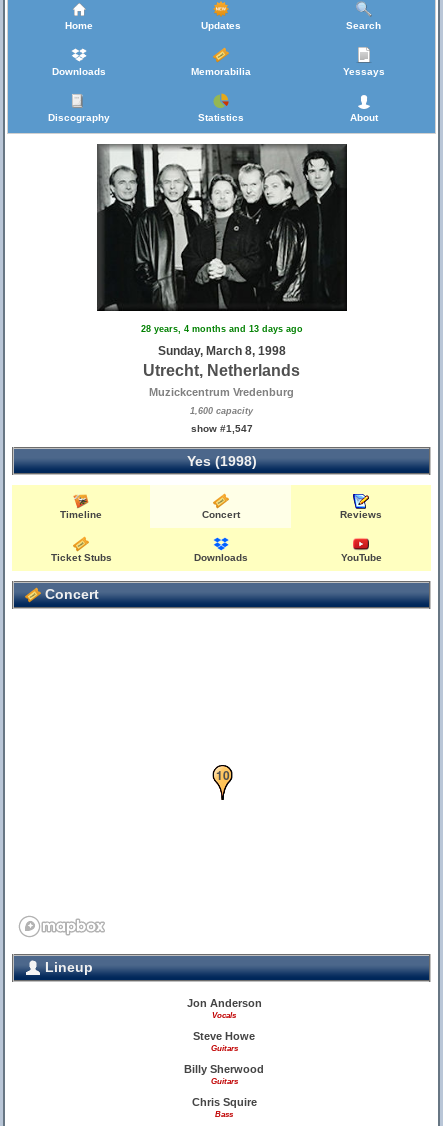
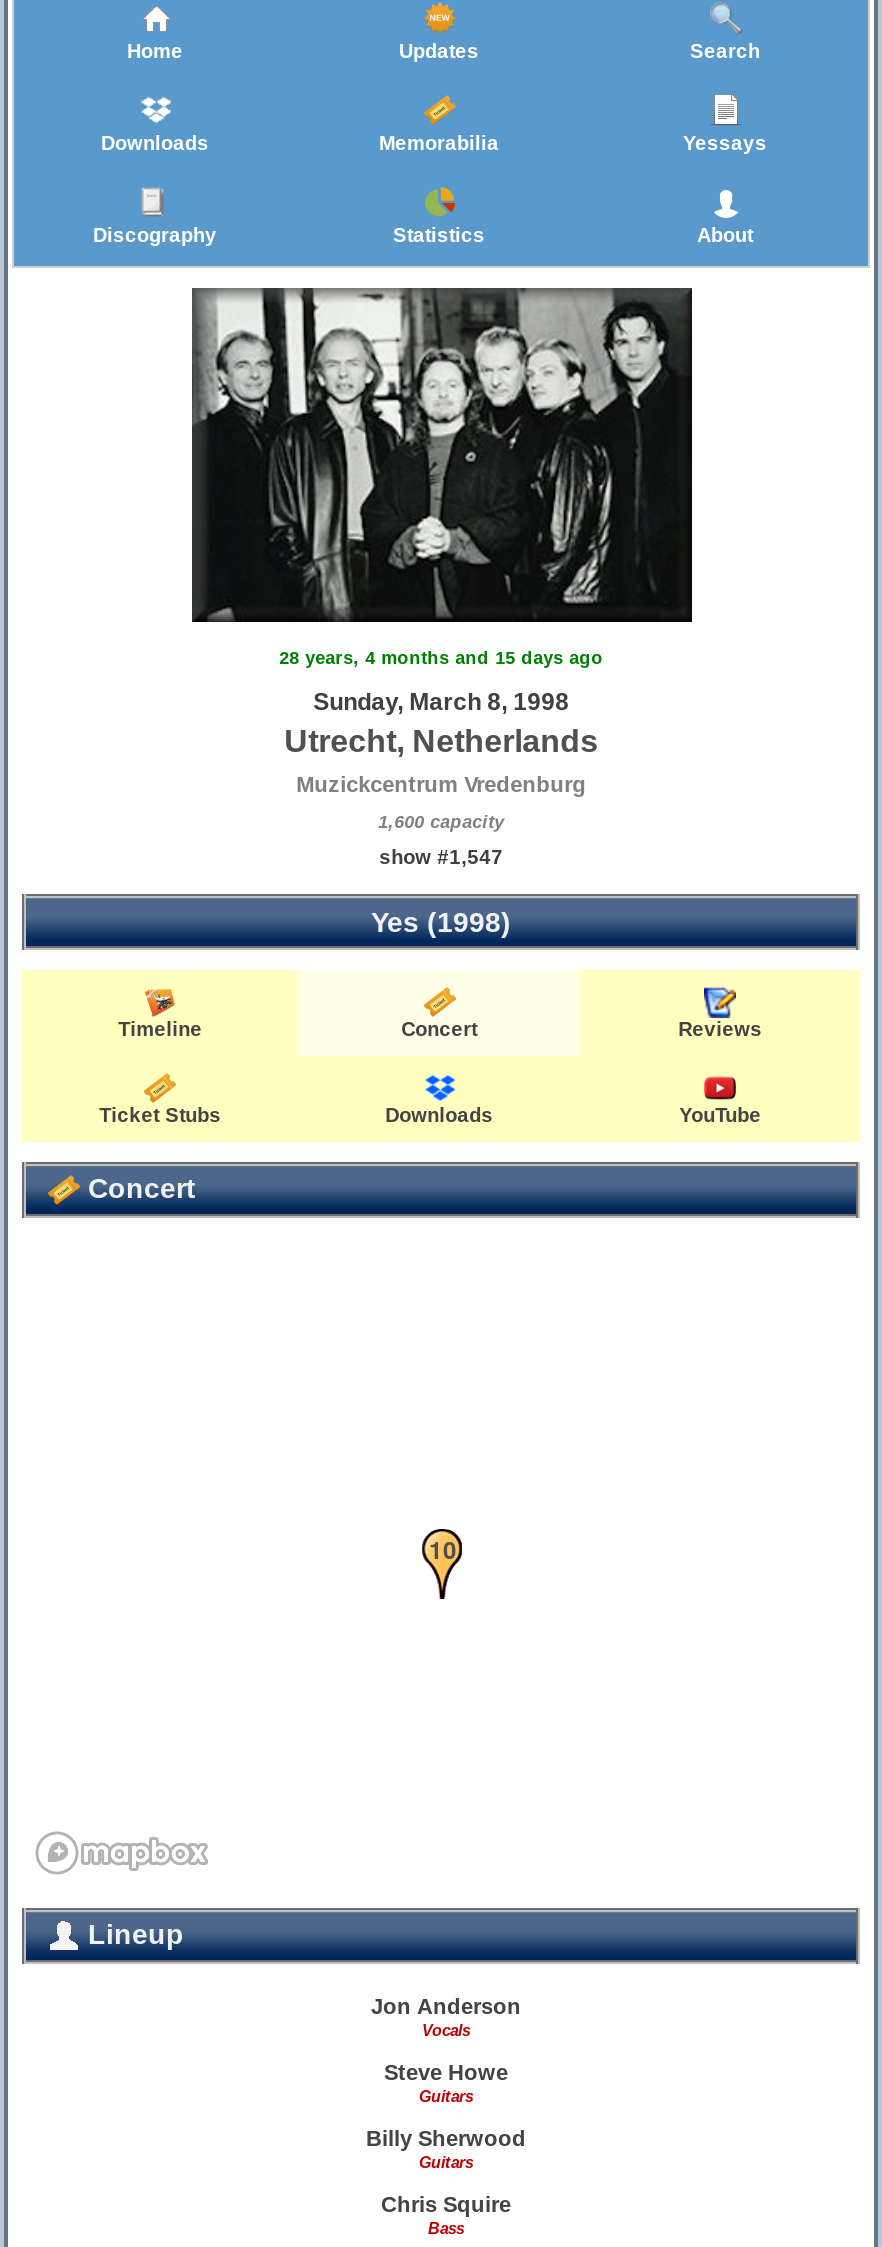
- 28 years, 4 months and 13 days ago
+ 28 years, 4 months and 15 days ago
